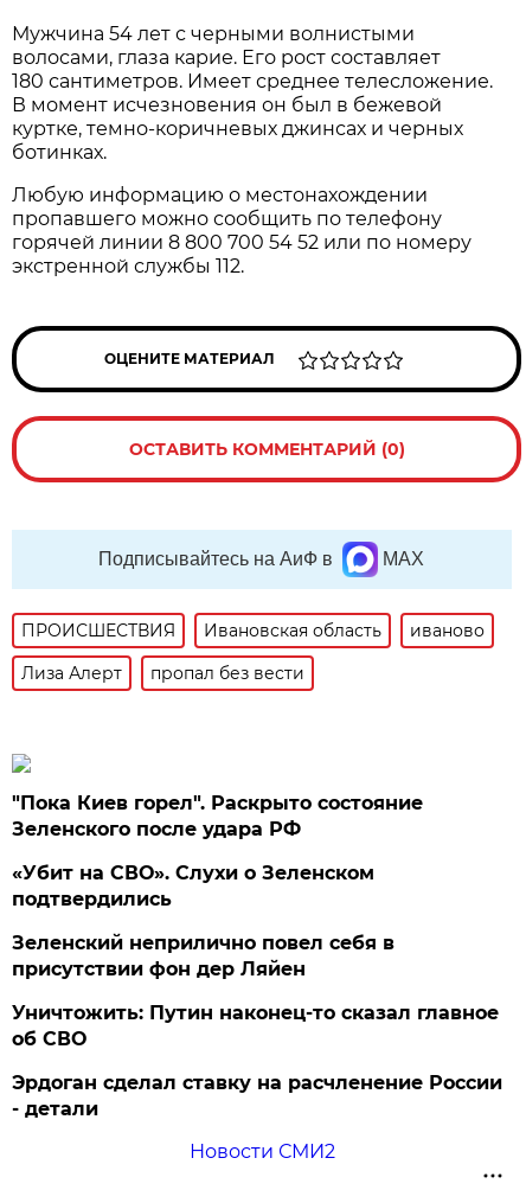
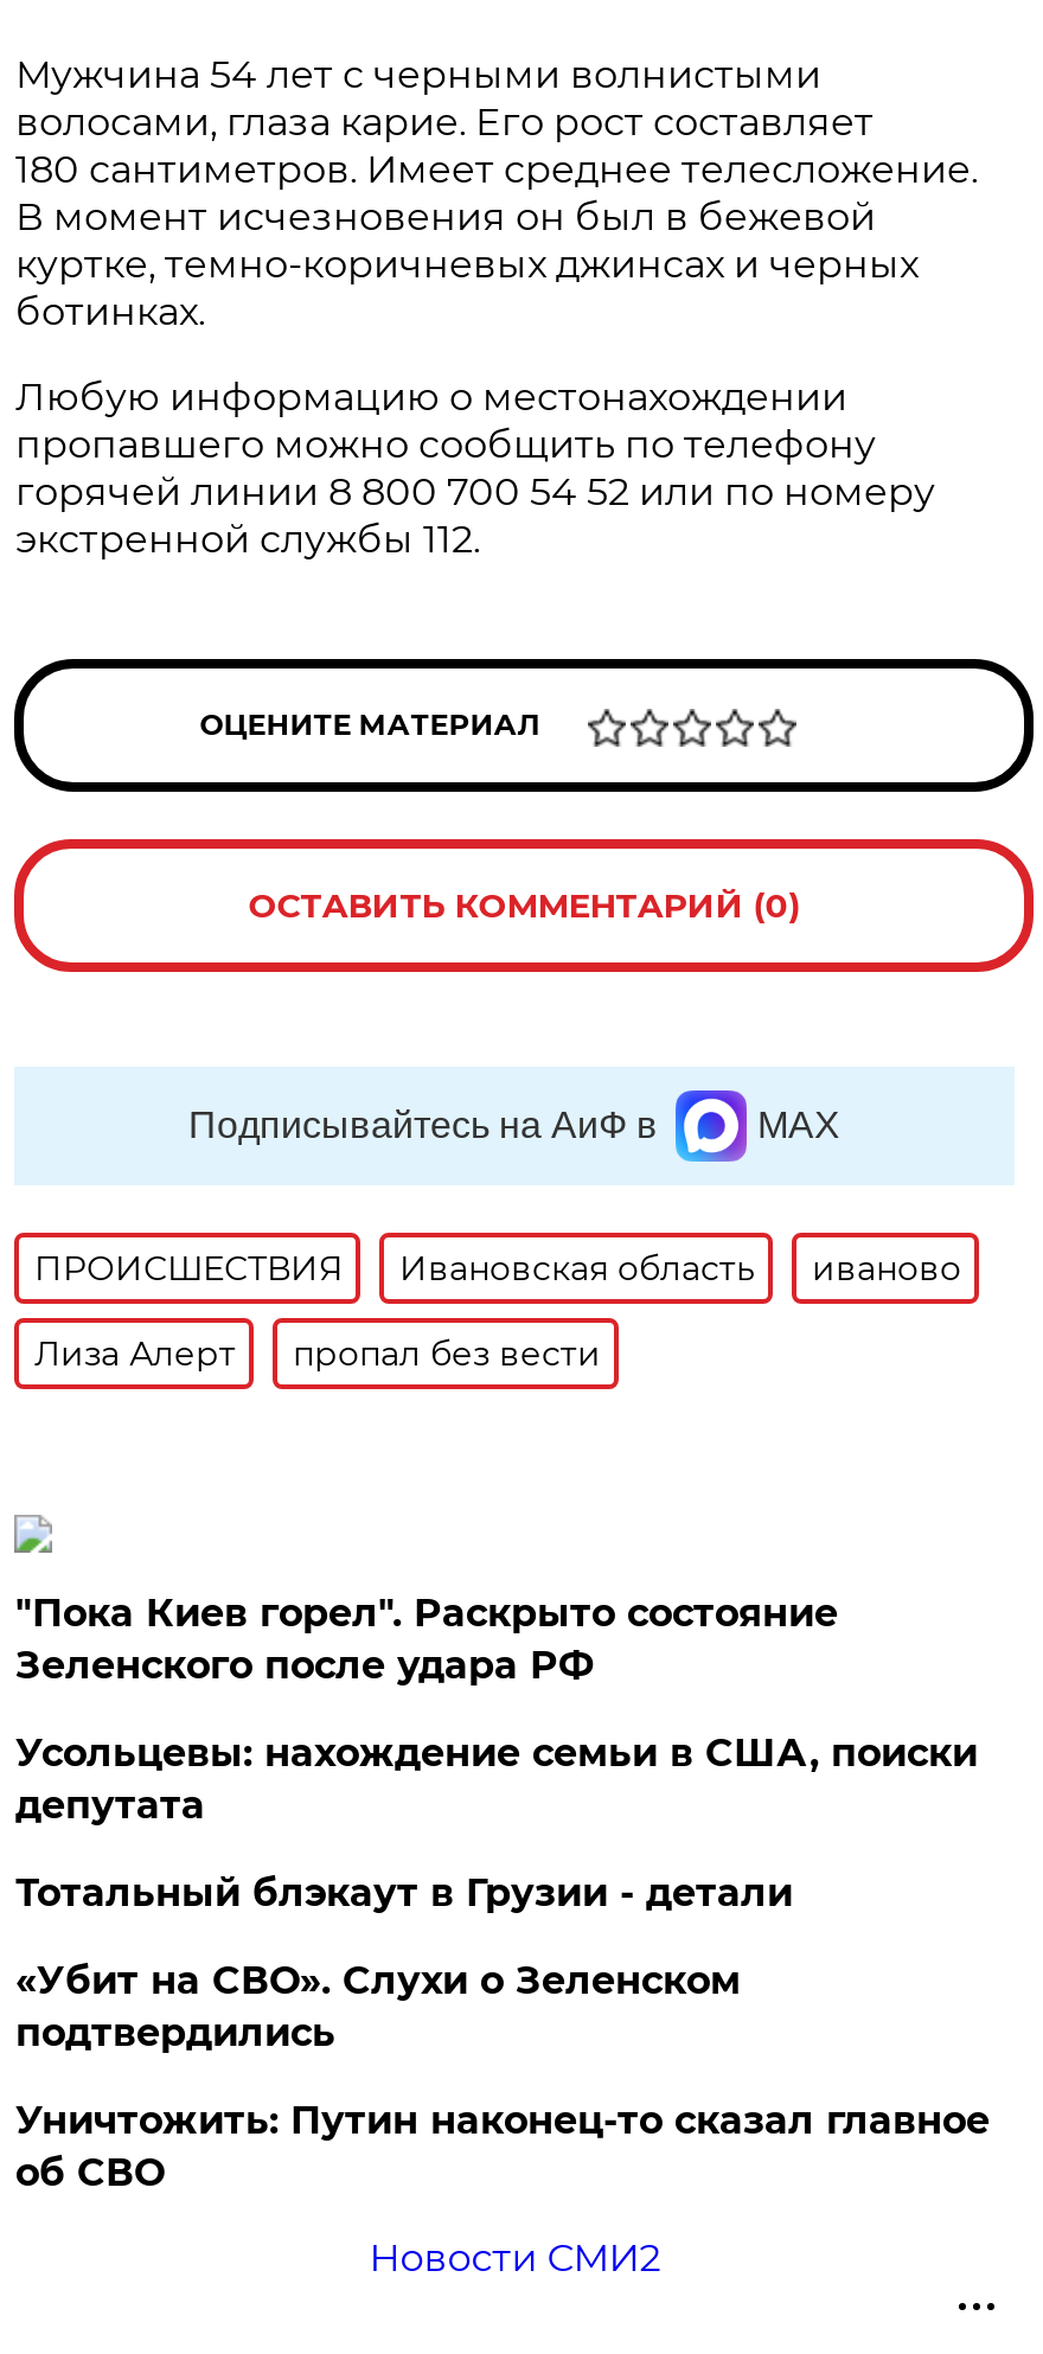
+ Усольцевы: нахождение семьи в США, поиски
+ депутата
+ Тотальный блэкаут в Грузии - детали

moved down: «Убит на СВО». Слухи о Зеленском | подтвердились

- Зеленский неприлично повел cебя в
- присутствии фон дер Ляйен

moved down: Уничтожить: Путин наконец-то сказал главное | об СВО

- Эрдоган сделал ставку на расчленение России
- - детали
